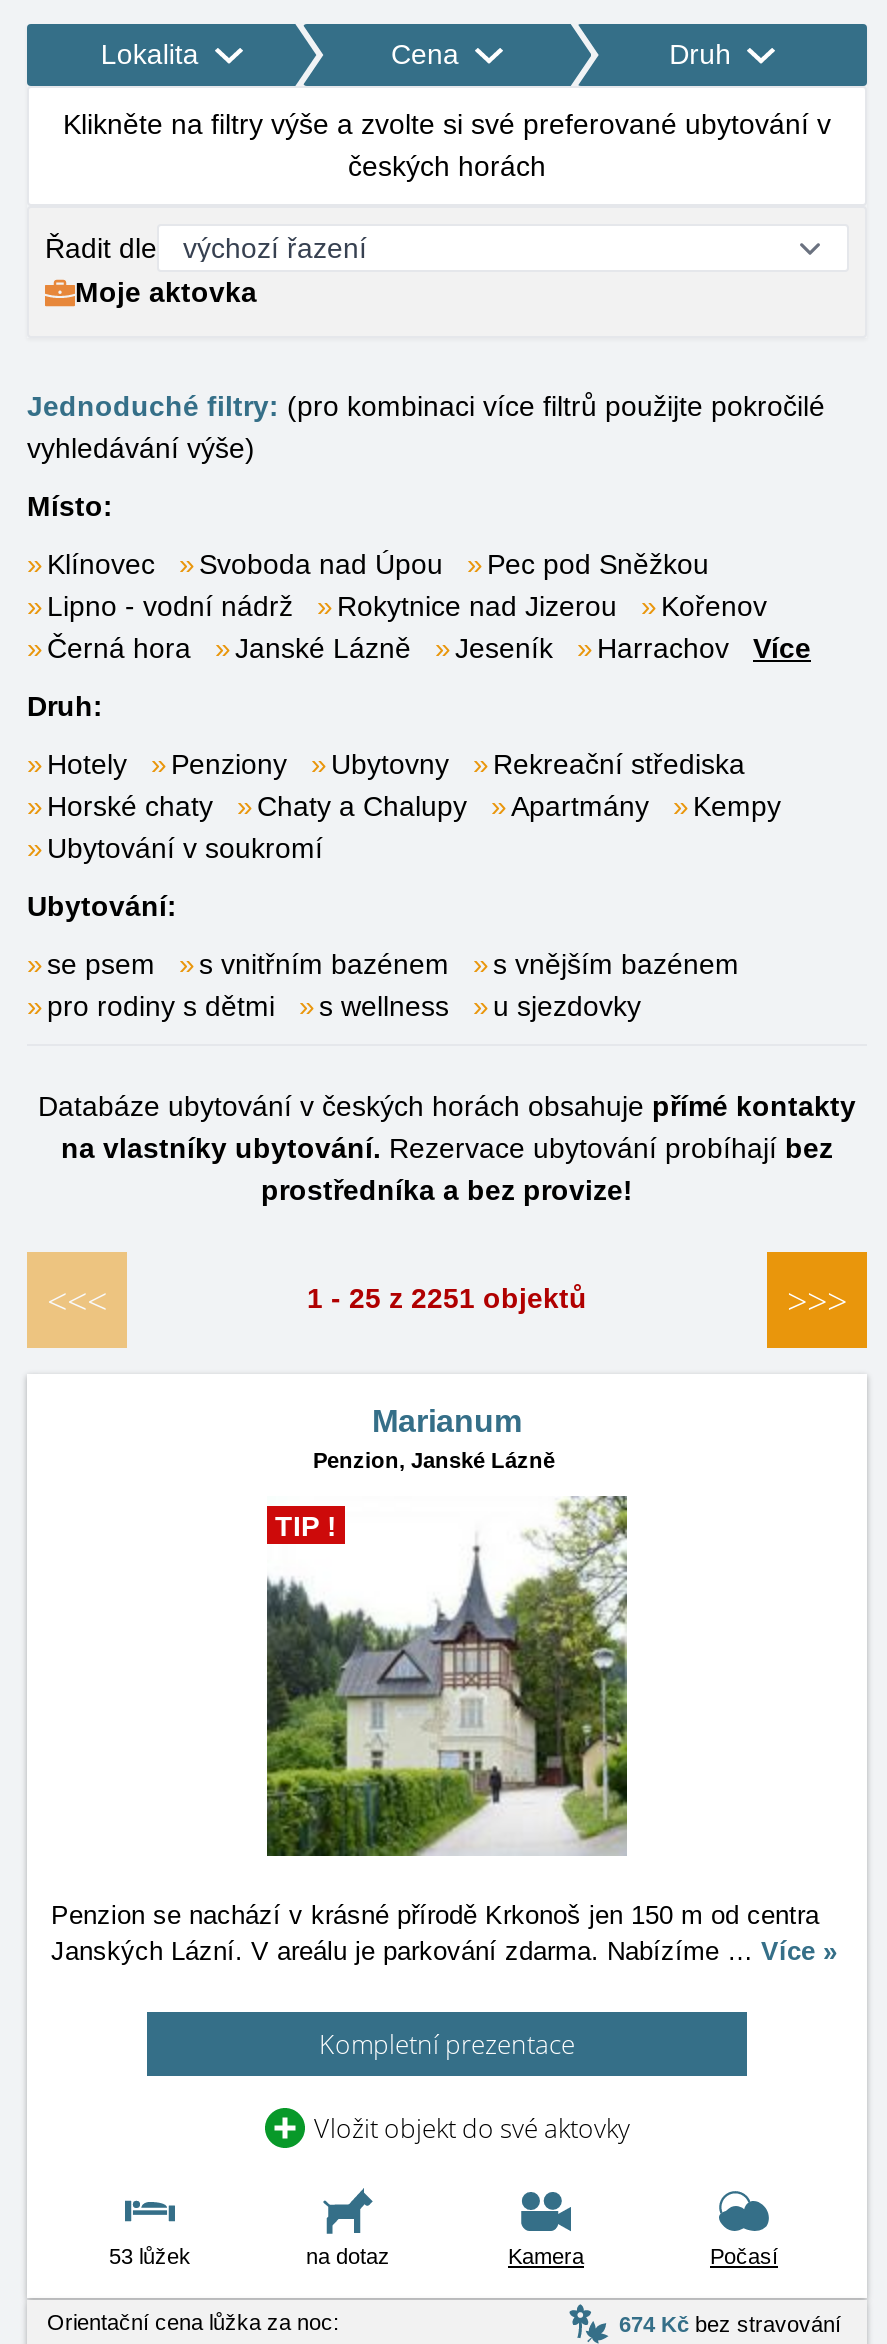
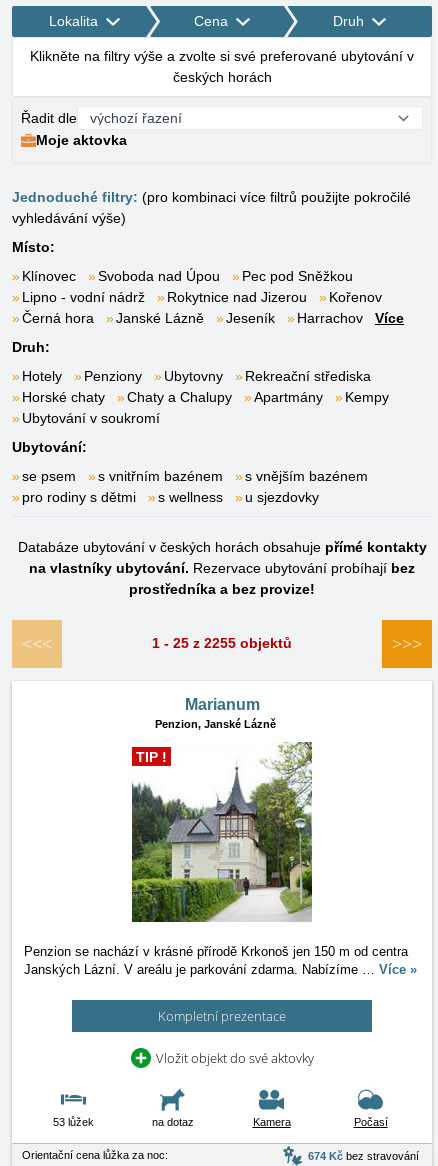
- 1 - 25 z 2251 objektů
+ 1 - 25 z 2255 objektů
